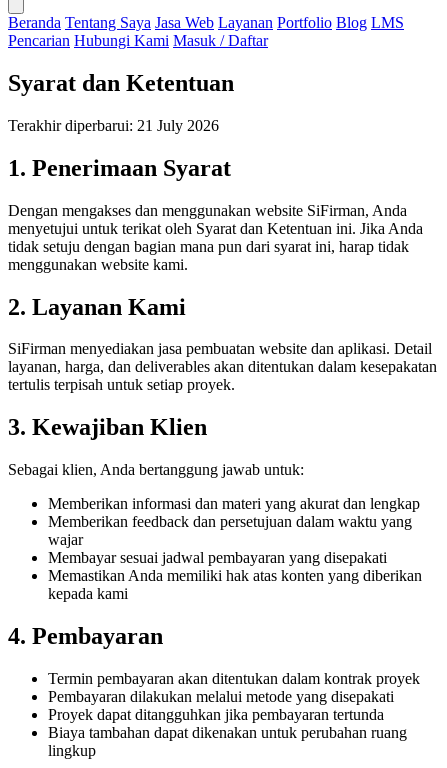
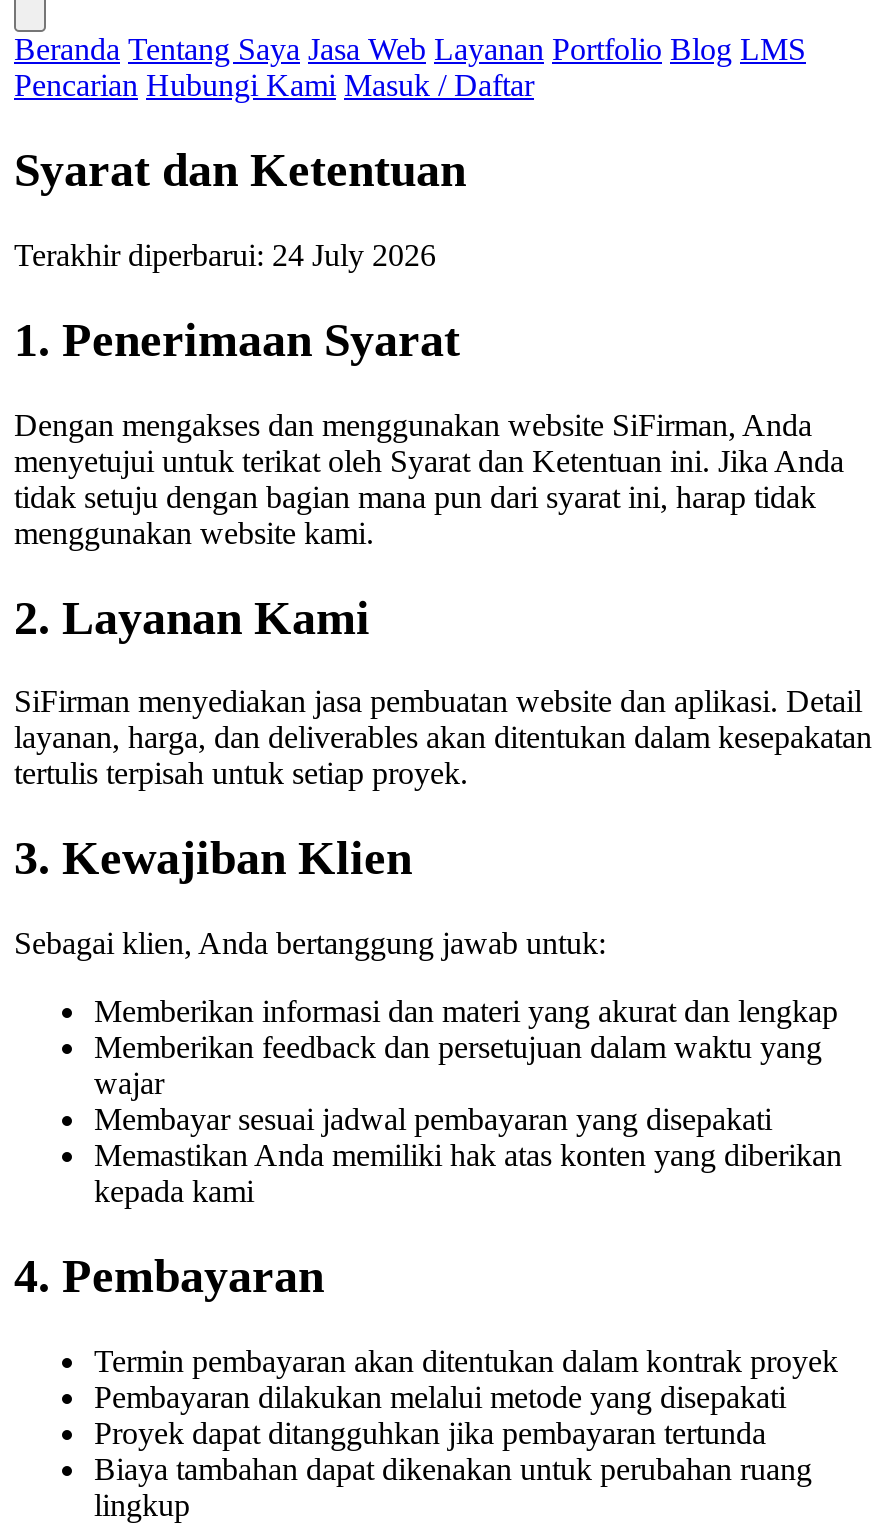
- Terakhir diperbarui: 21 July 2026
+ Terakhir diperbarui: 24 July 2026
